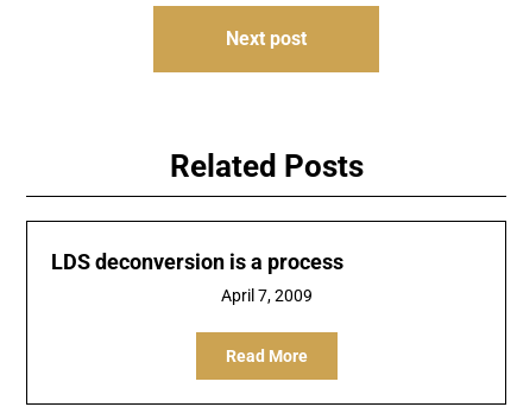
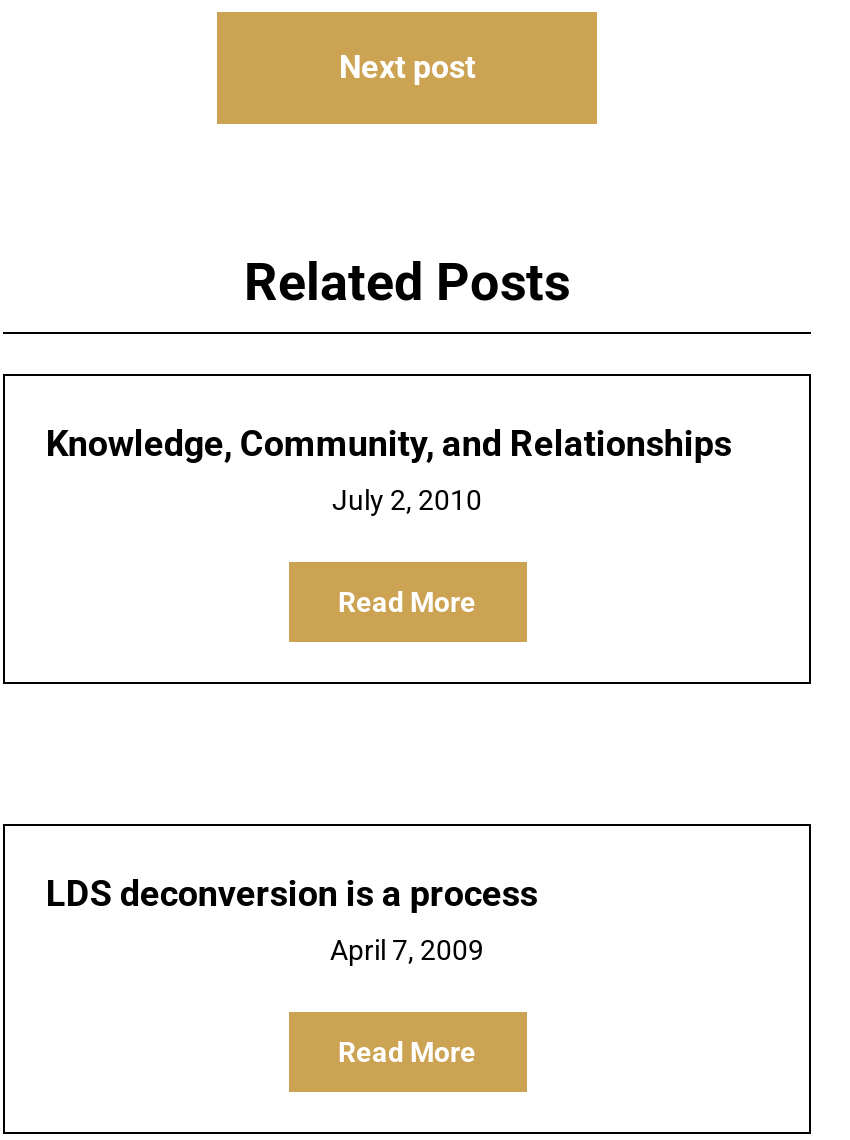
+ Knowledge, Community, and Relationships
+ July 2, 2010
+ Read More
